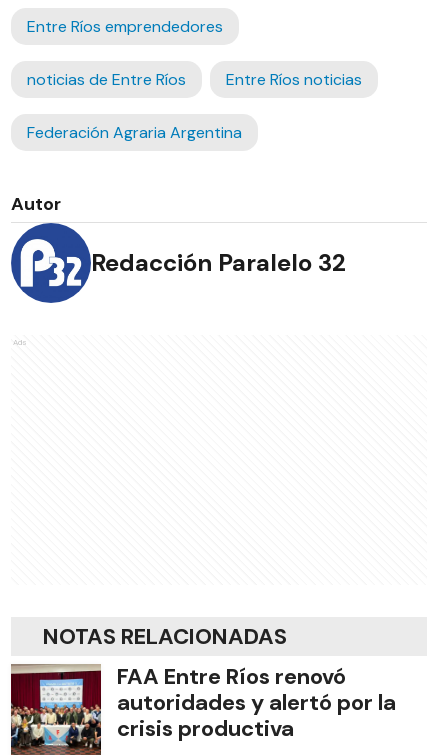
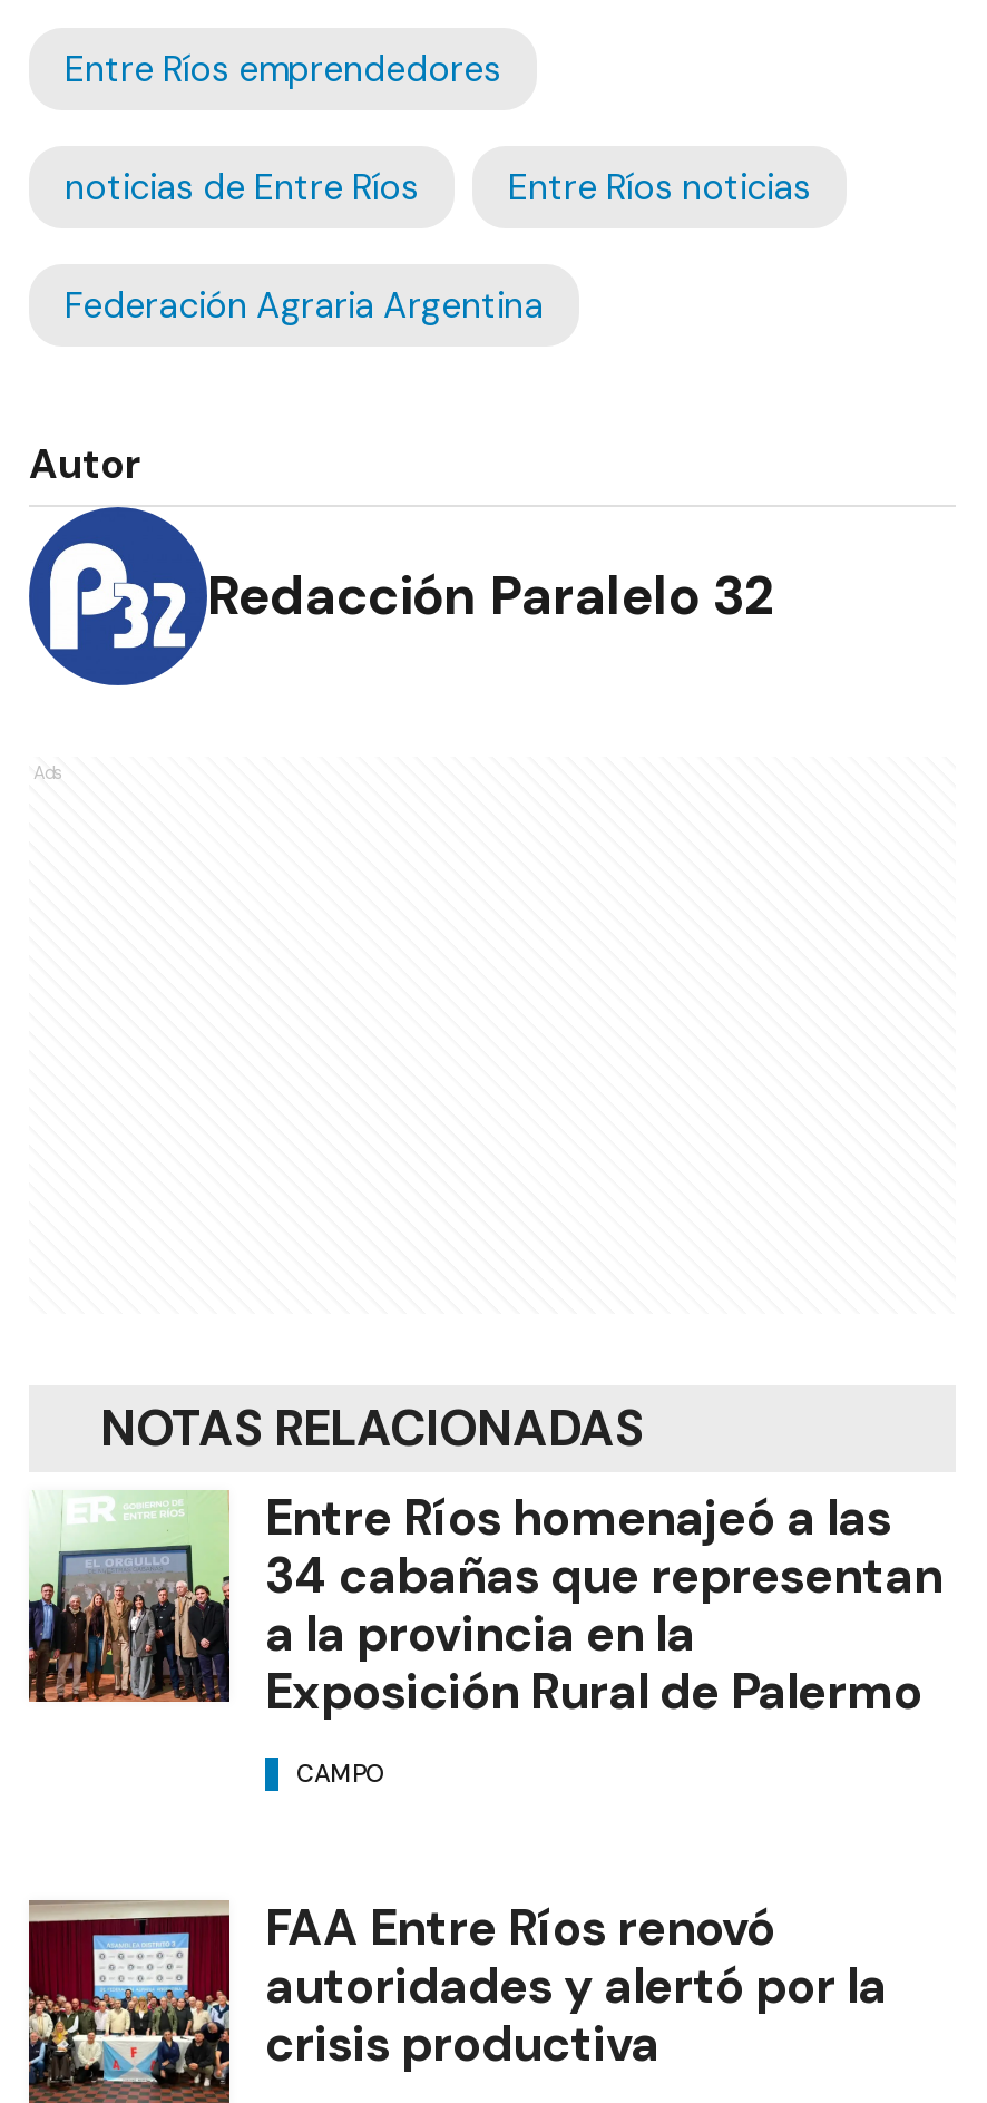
+ [image]
+ Entre Ríos homenajeó a las
+ 34 cabañas que representan
+ a la provincia en la
+ Exposición Rural de Palermo
+ CAMPO
